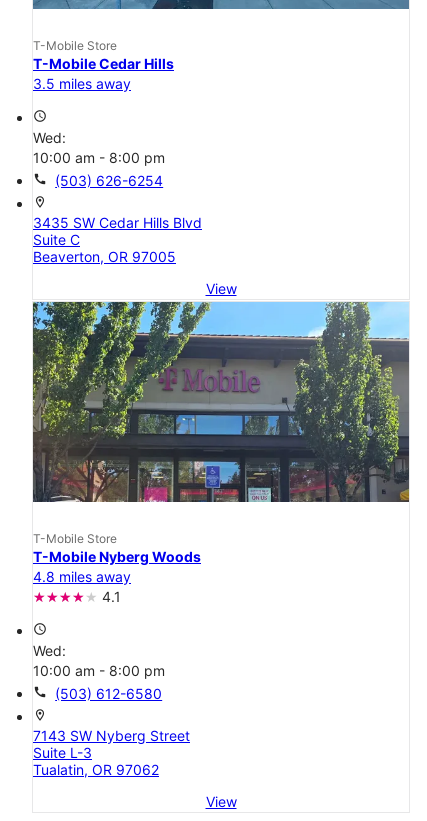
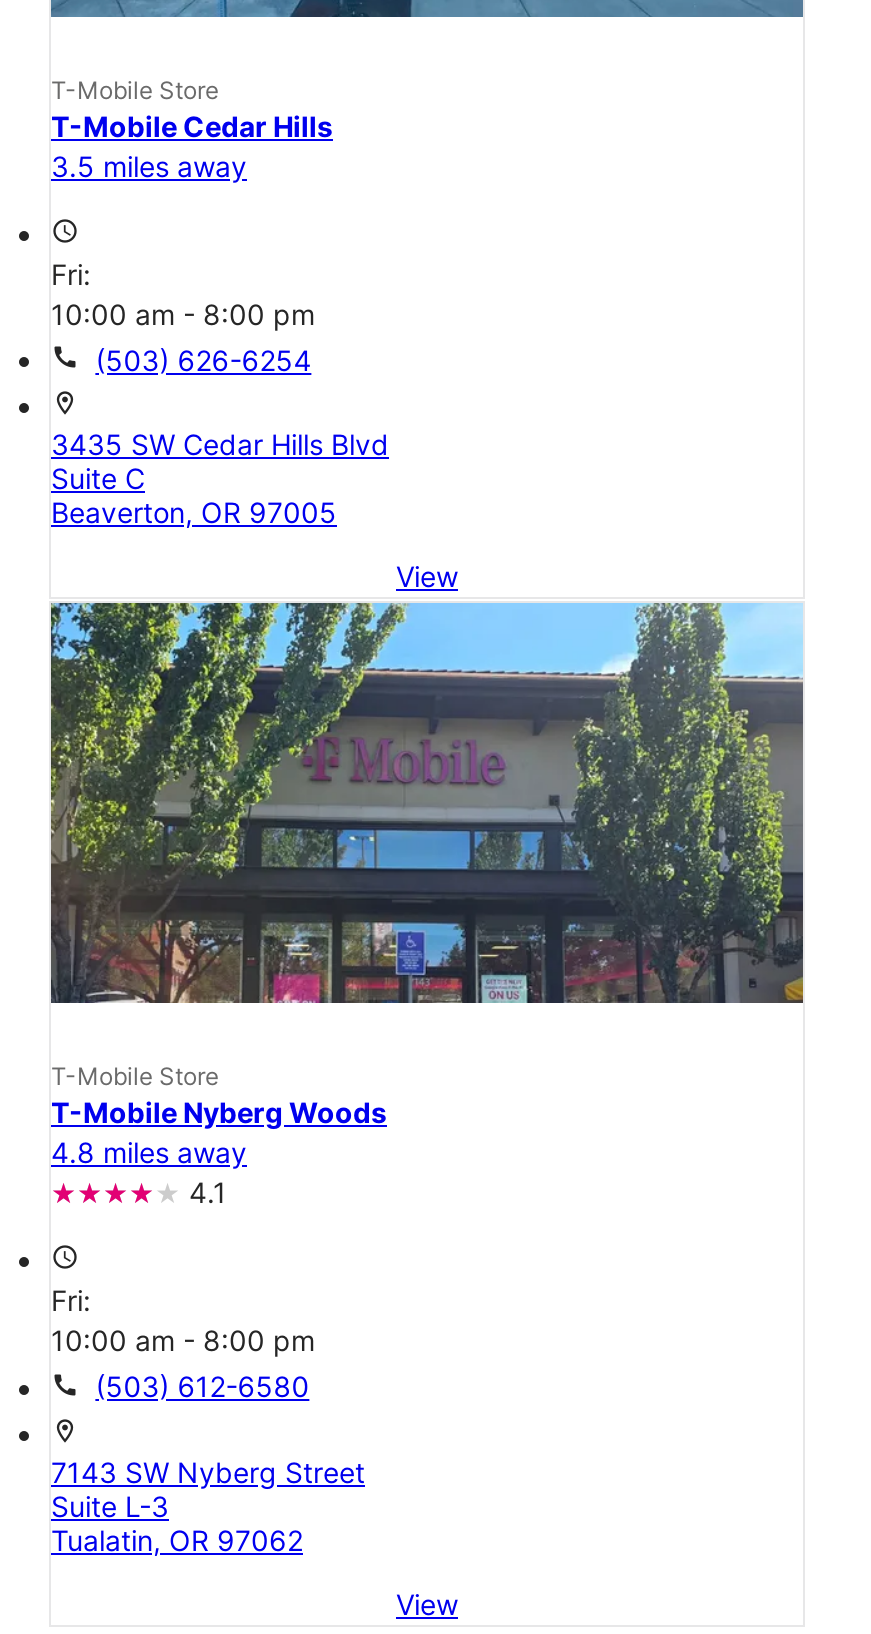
- Wed:
+ Fri:

- Wed:
+ Fri:
